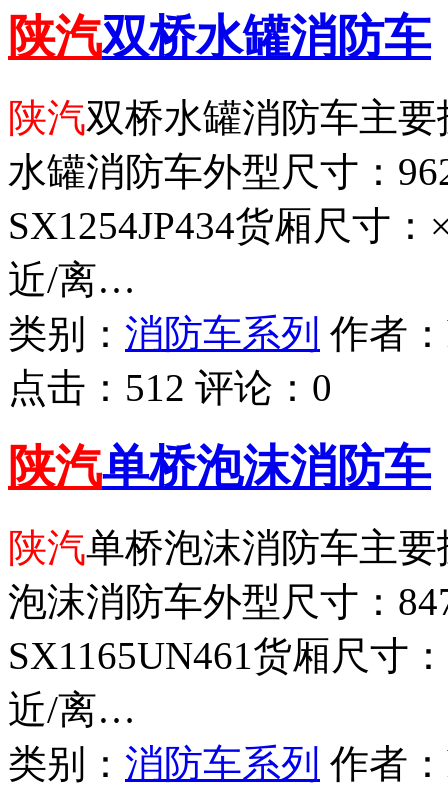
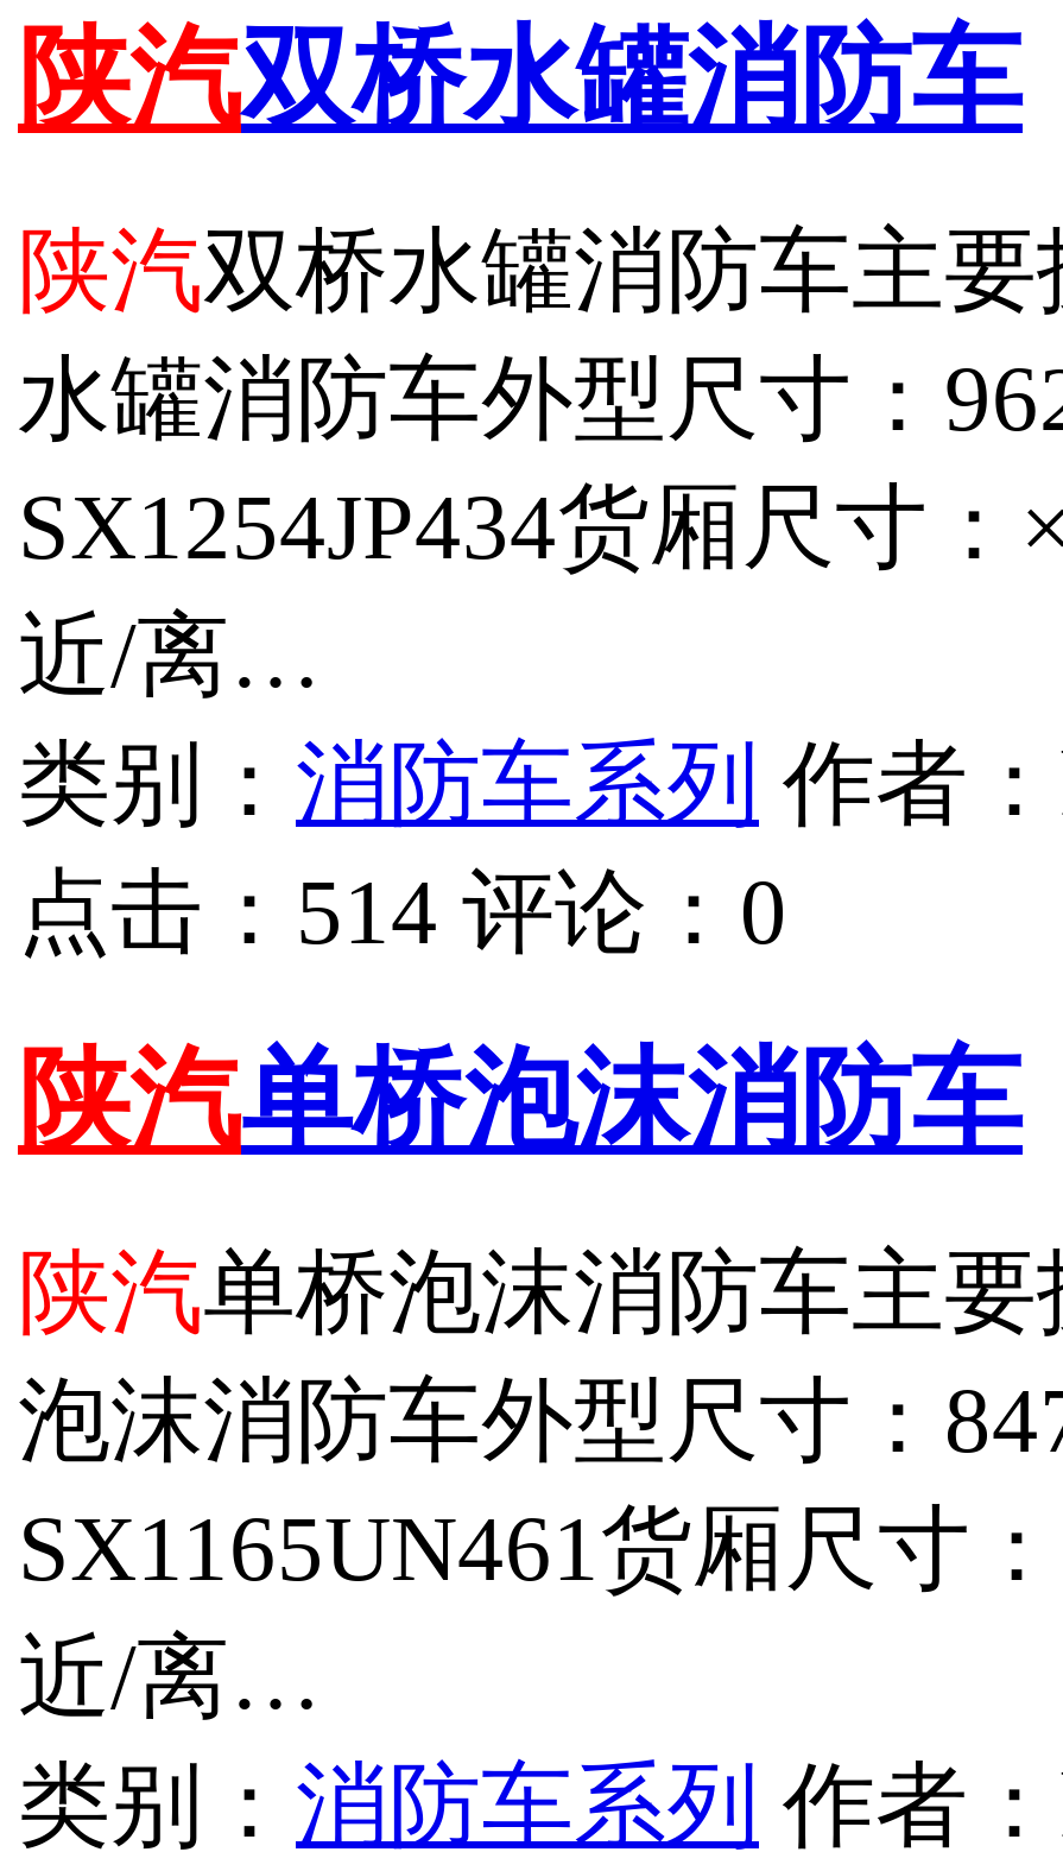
- 点击：512评论：0
+ 点击：514评论：0
